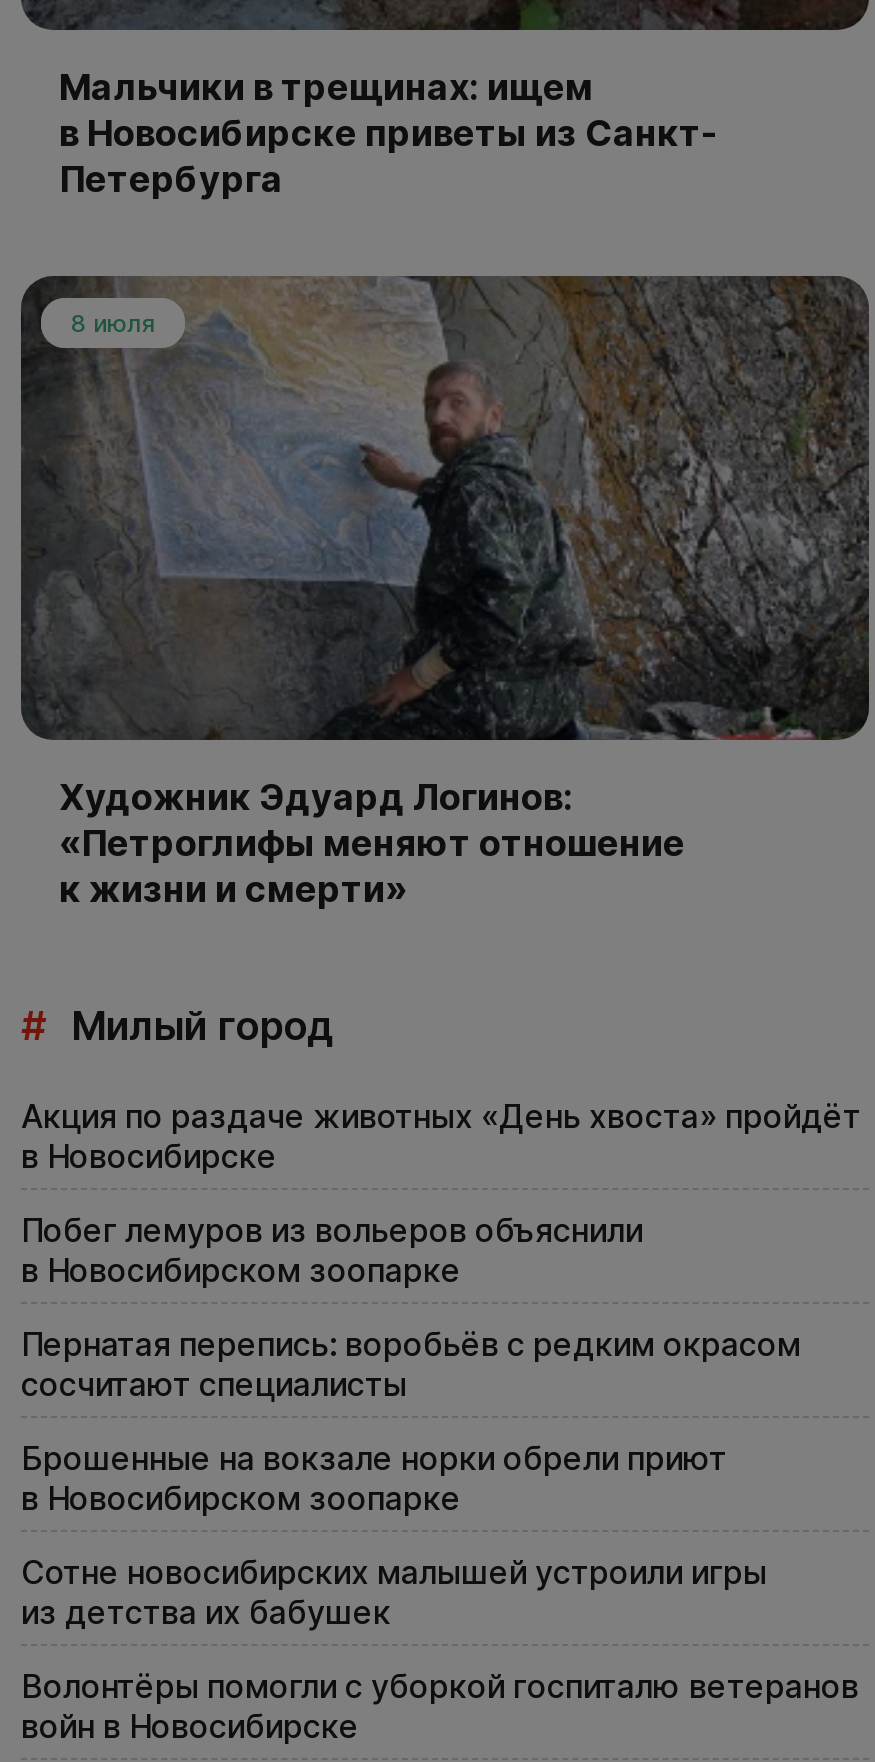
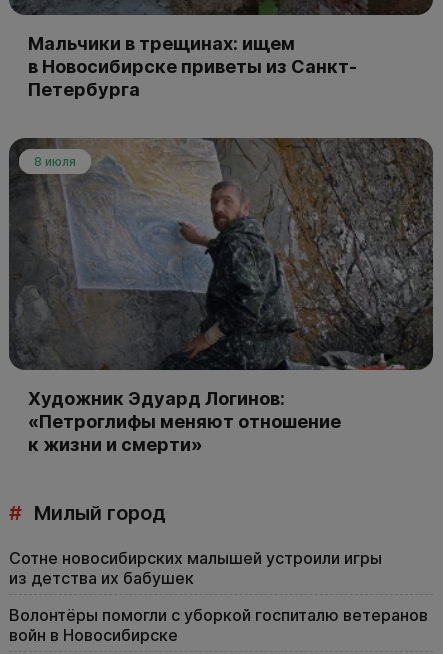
- Акция по раздаче животных «День хвоста» пройдёт
- в Новосибирске
- Побег лемуров из вольеров объяснили
- в Новосибирском зоопарке
- Пернатая перепись: воробьёв с редким окрасом
- сосчитают специалисты
- Брошенные на вокзале норки обрели приют
- в Новосибирском зоопарке
